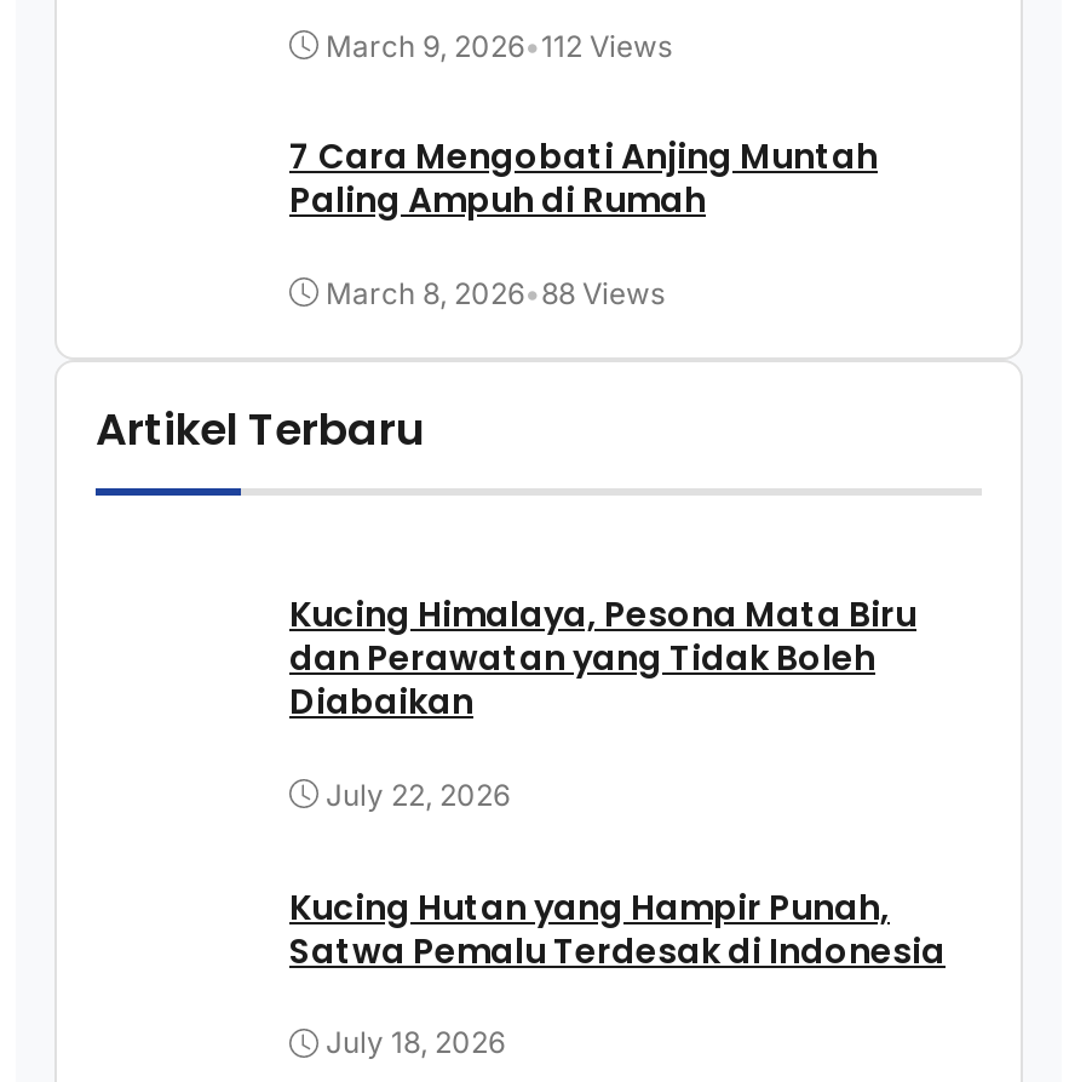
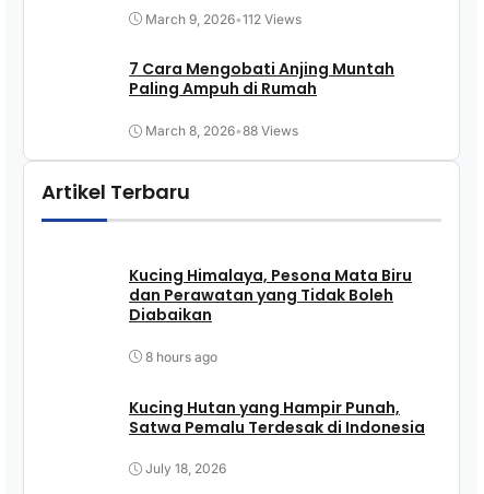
- July 22, 2026
+ 8 hours ago
